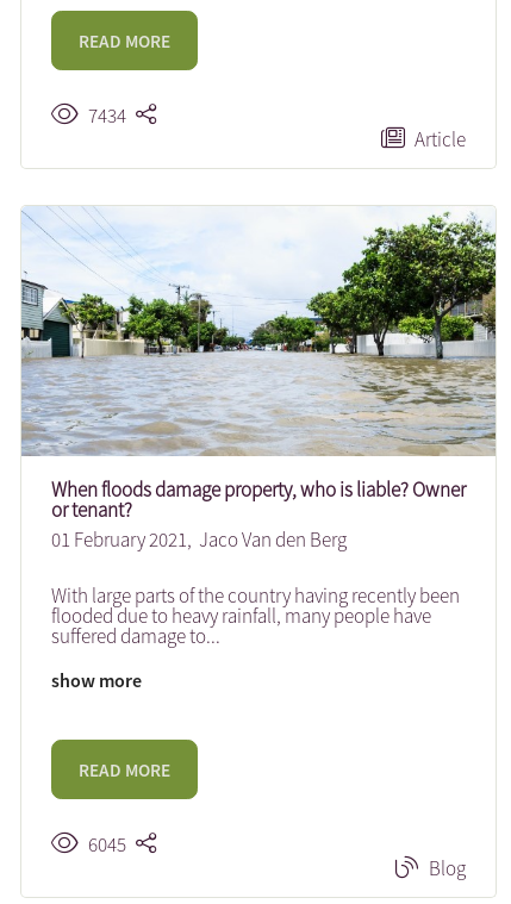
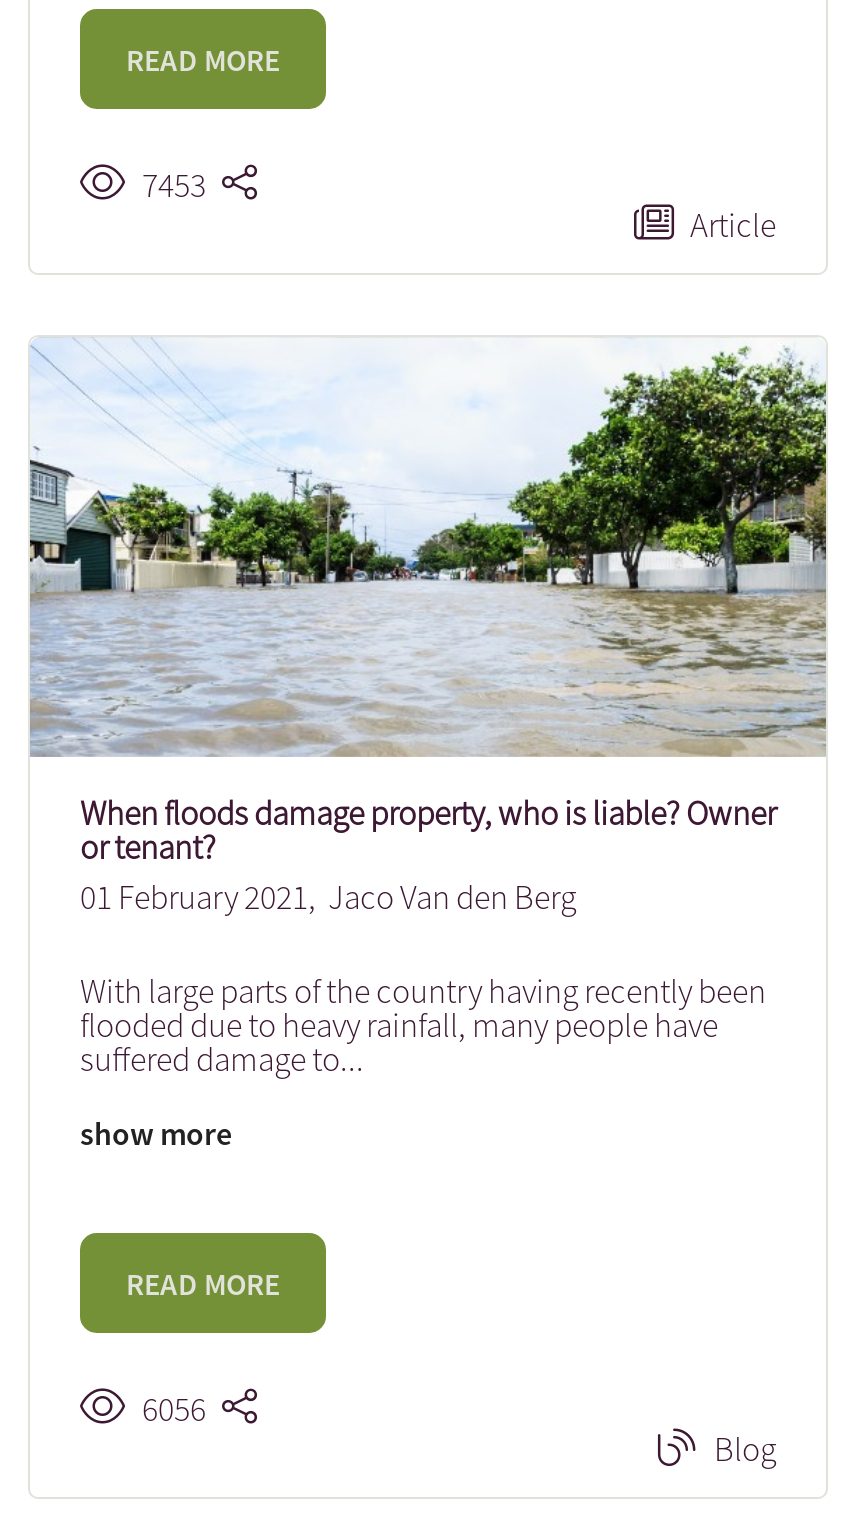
- 7434
+ 7453

- 6045
+ 6056
